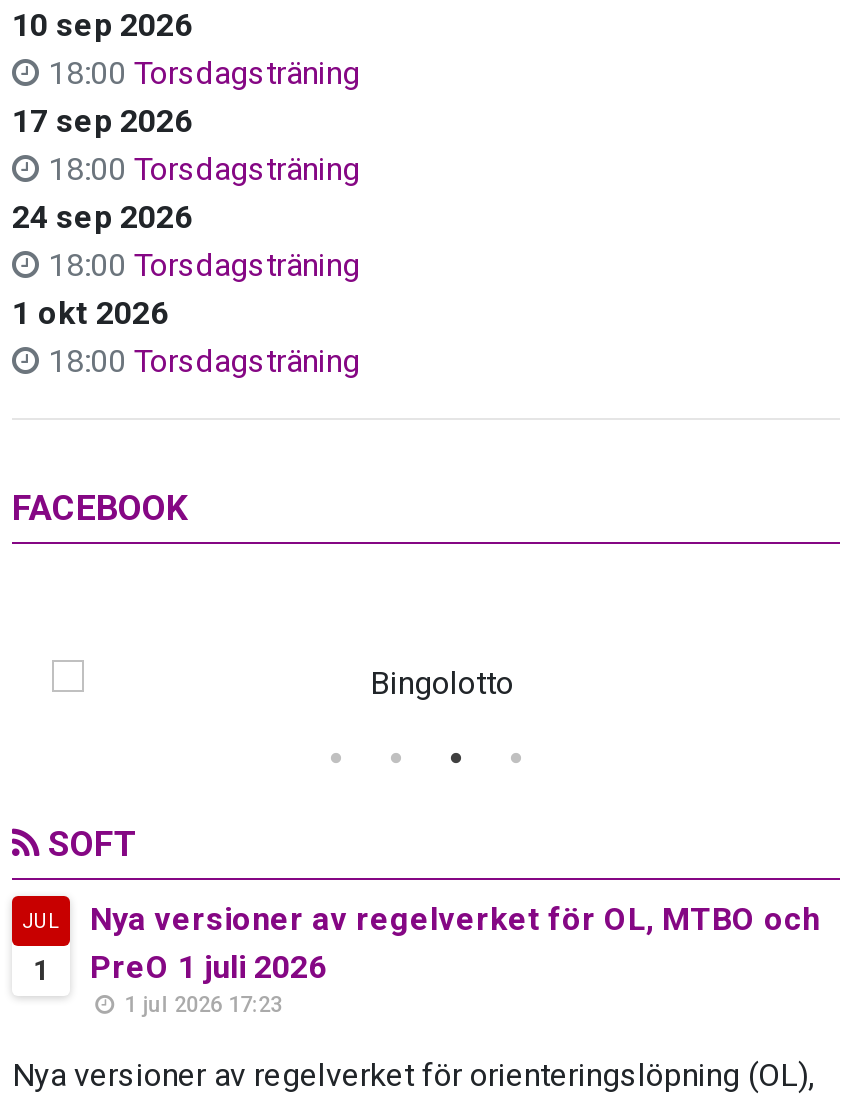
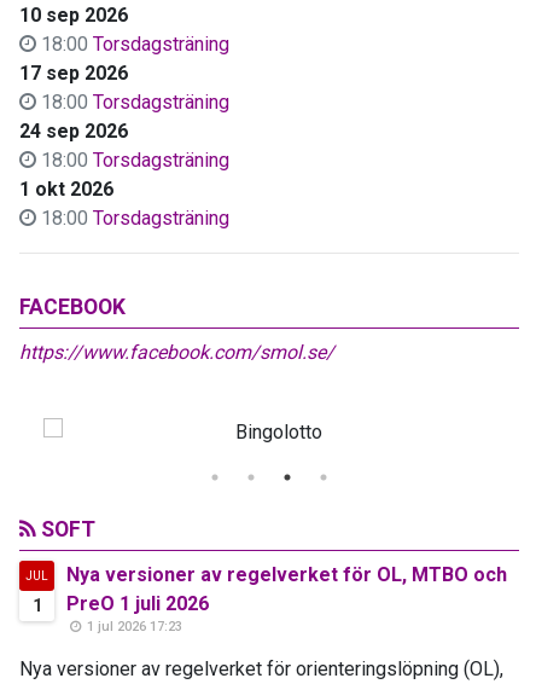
+ https://www.facebook.com/smol.se/
